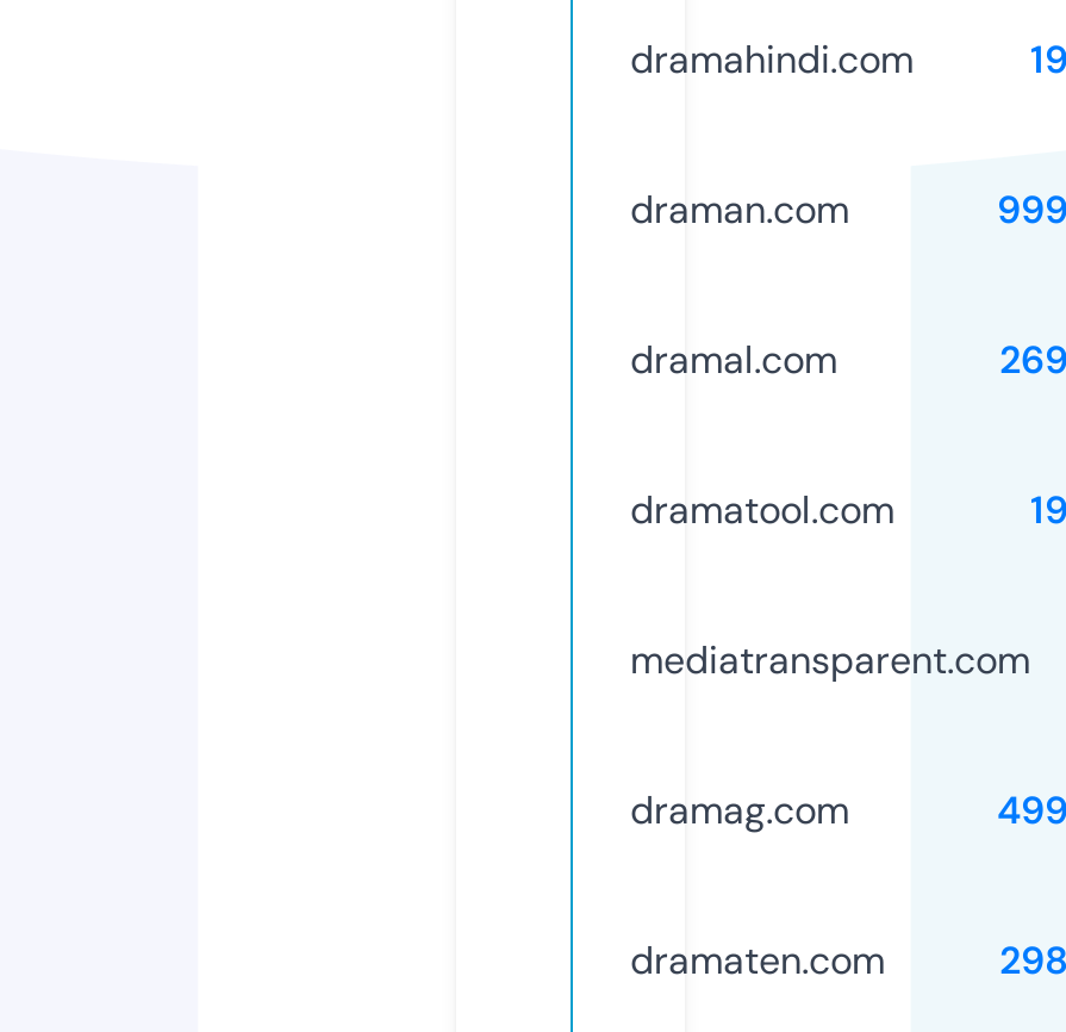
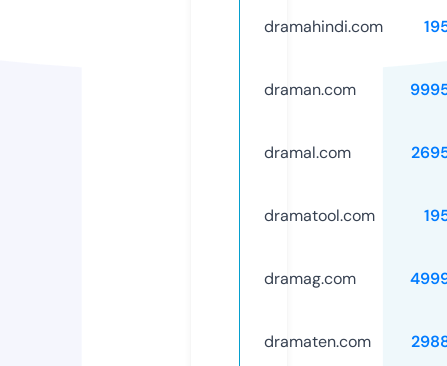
- mediatransparent.com
